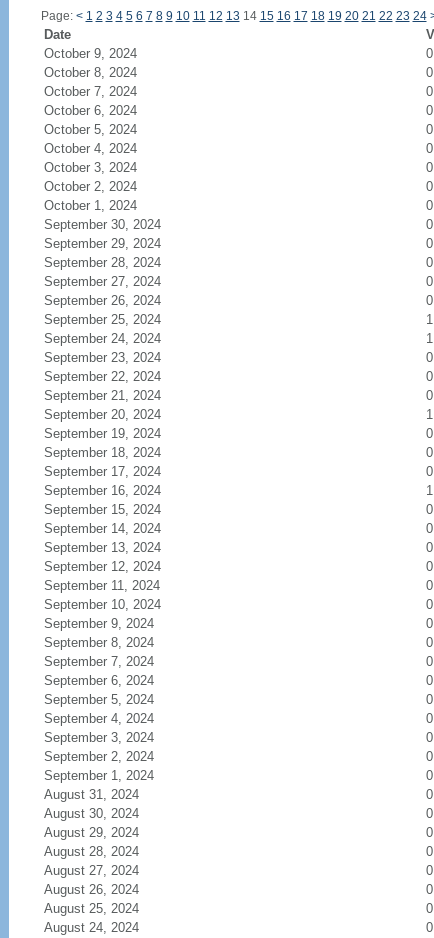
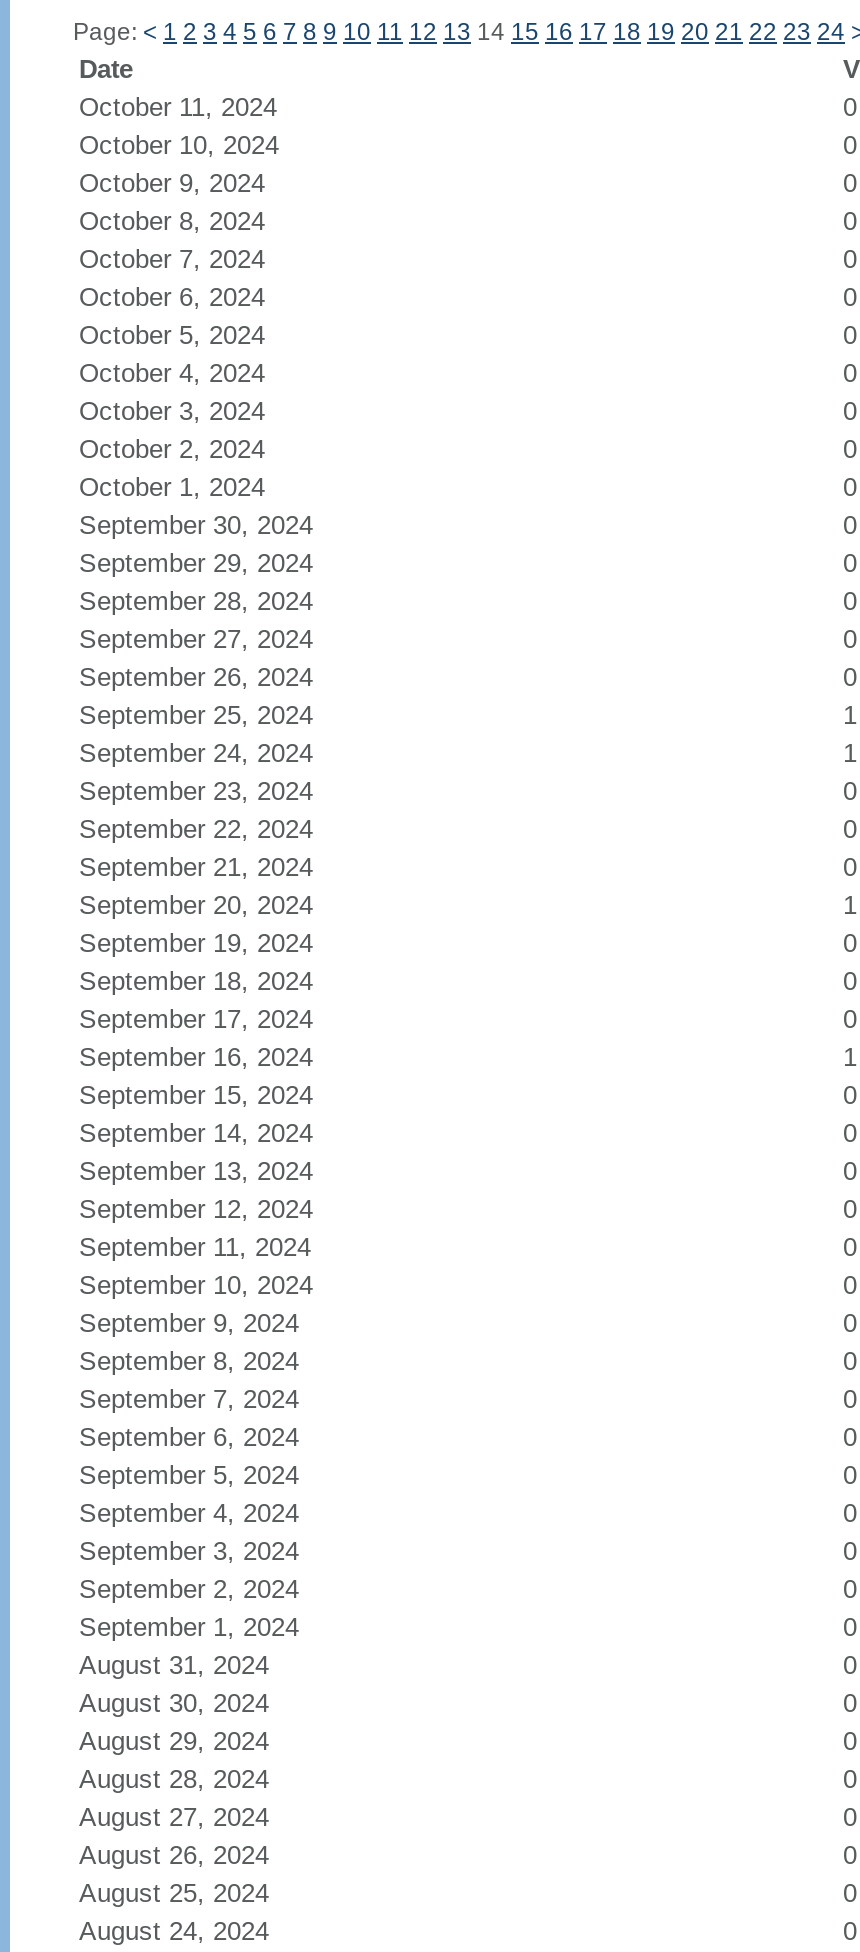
+ October 11, 2024
+ 0
+ October 10, 2024
+ 0
